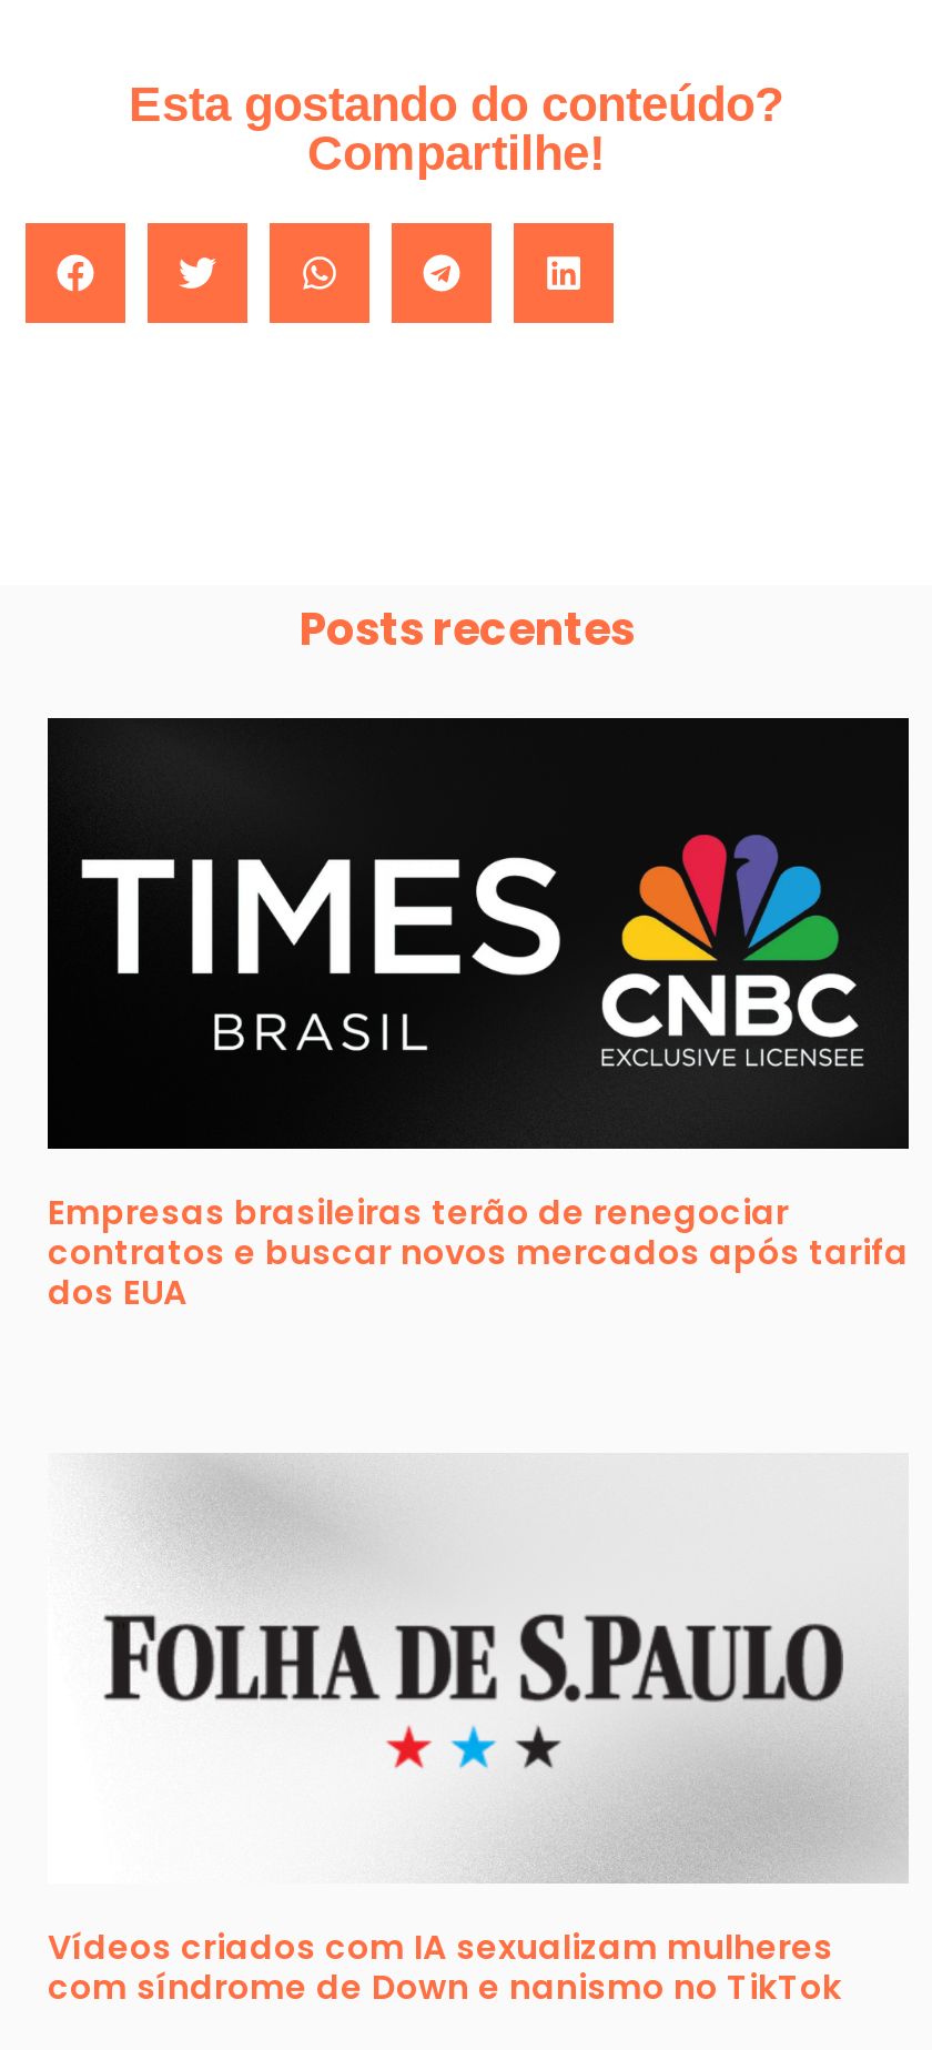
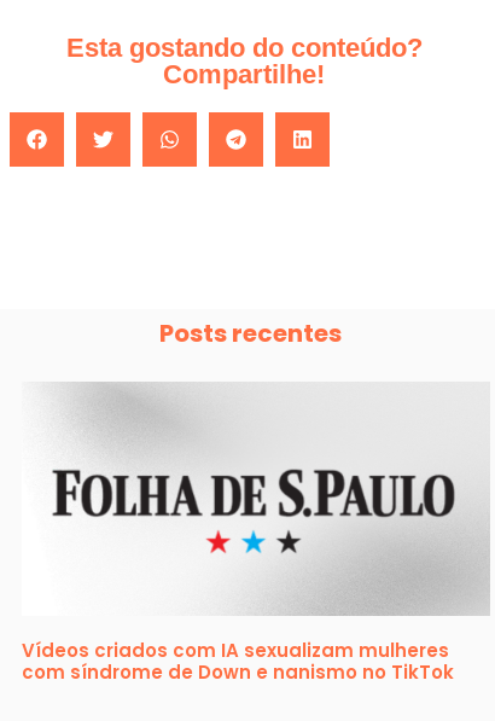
- [image]
- Empresas brasileiras terão de renegociar
- contratos e buscar novos mercados após tarifa
- dos EUA
